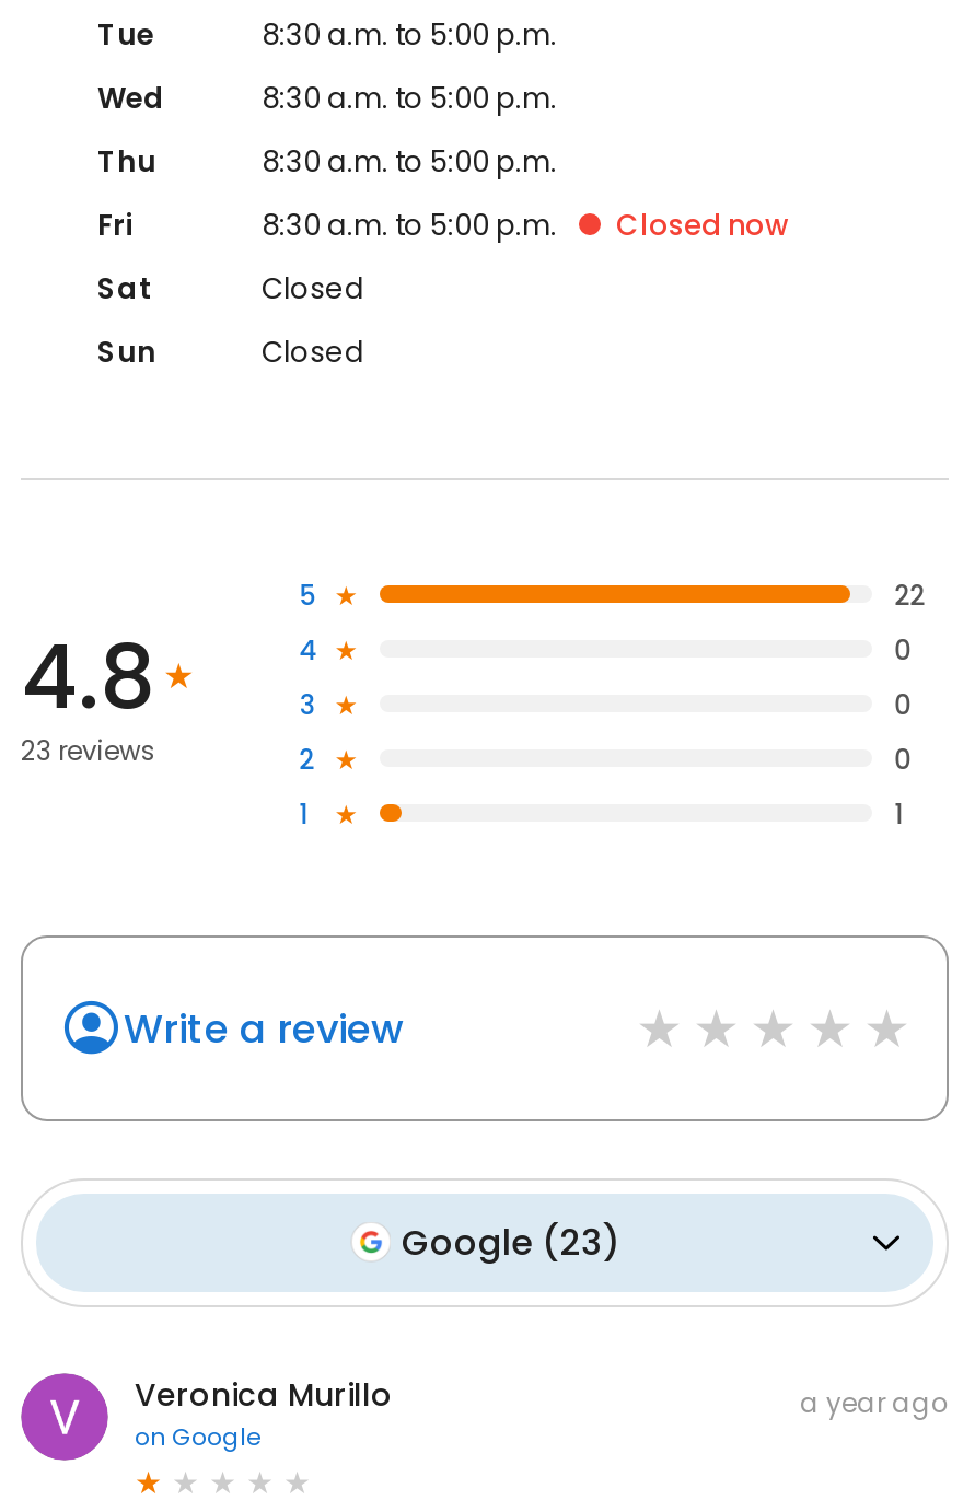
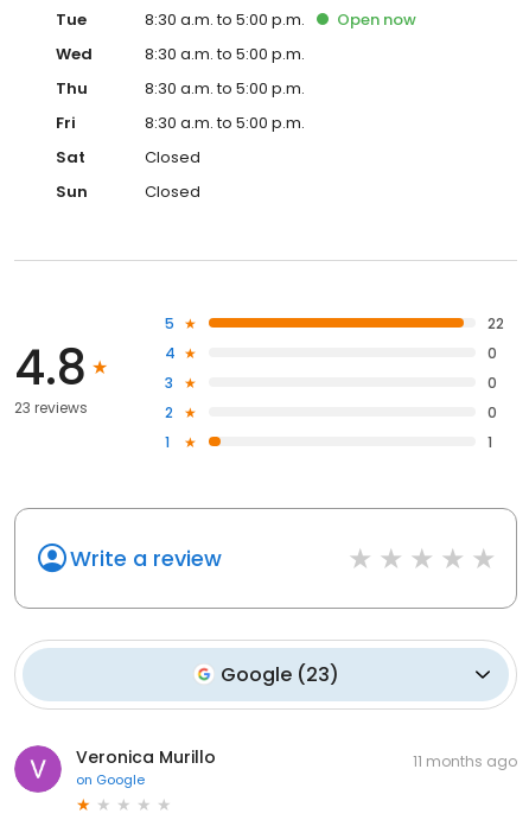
+ Open now

- Closed now

- a year ago
+ 11 months ago
